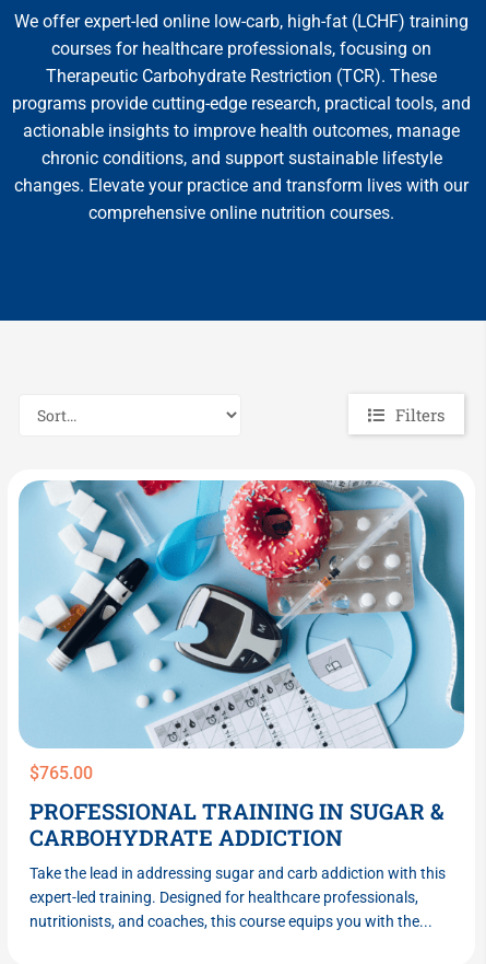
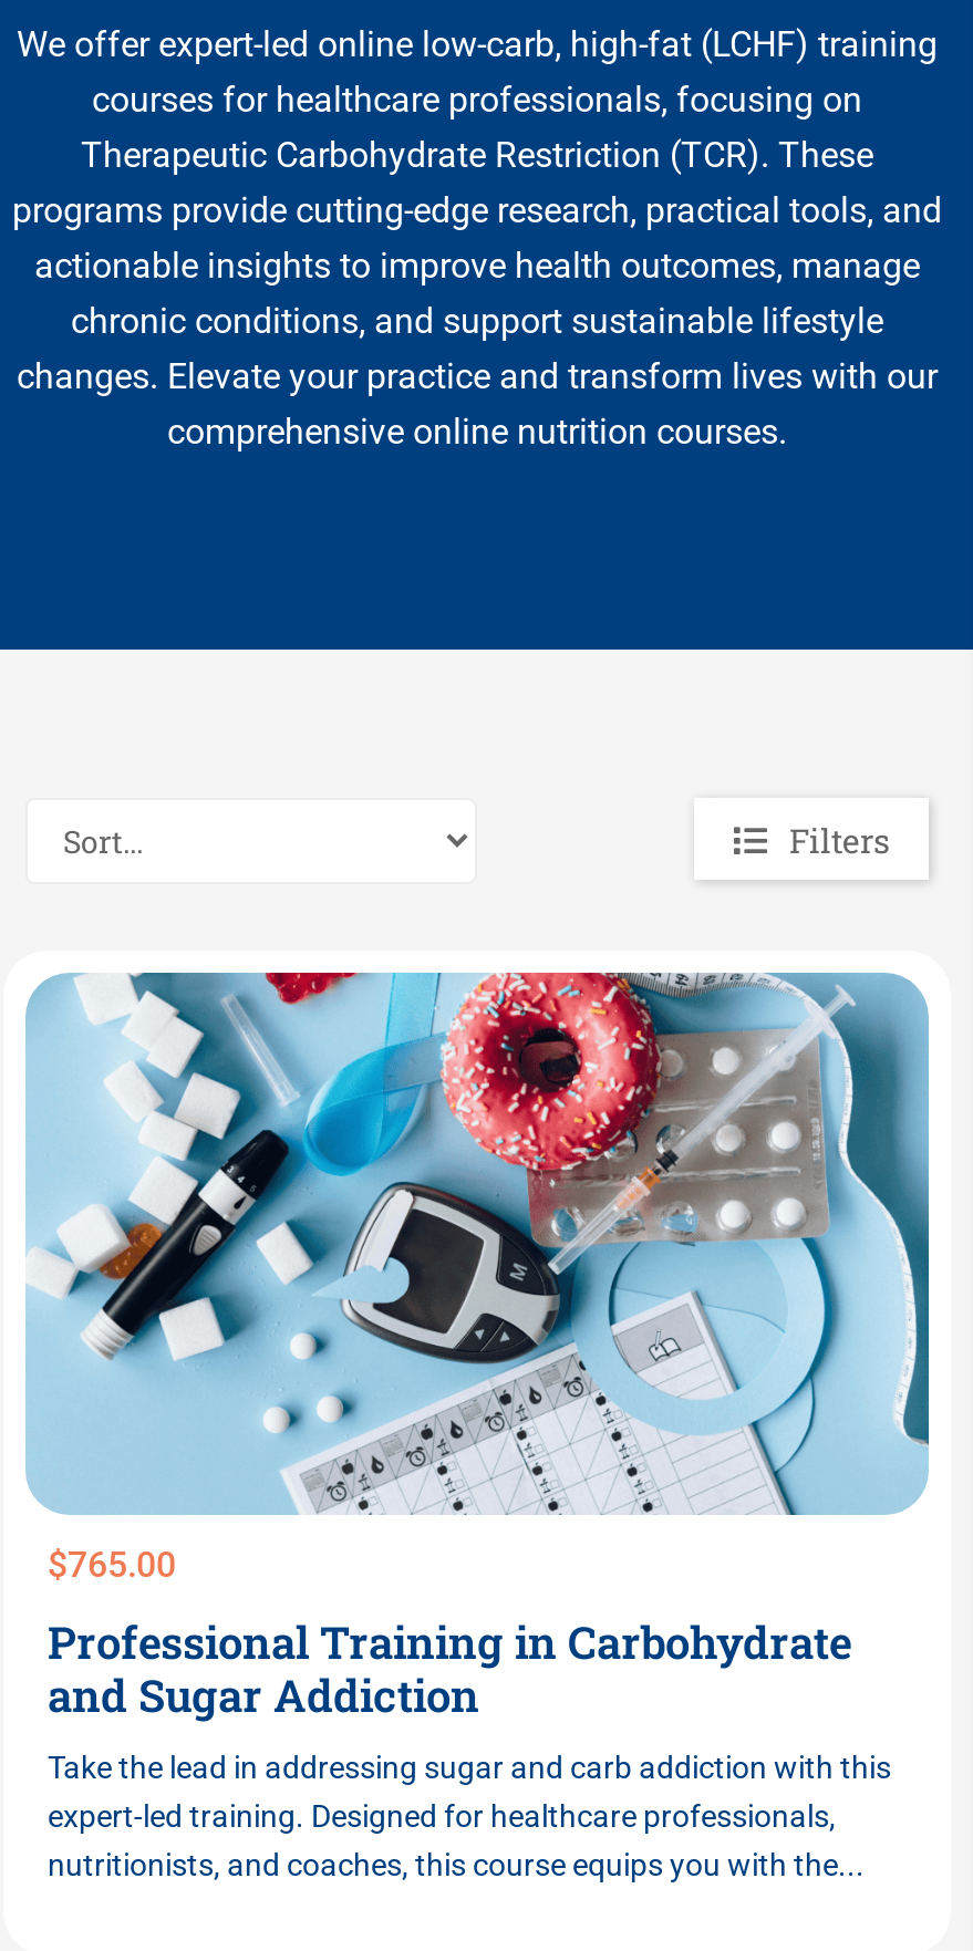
- PROFESSIONAL TRAINING IN SUGAR &
- CARBOHYDRATE ADDICTION
+ Professional Training in Carbohydrate
+ and Sugar Addiction
